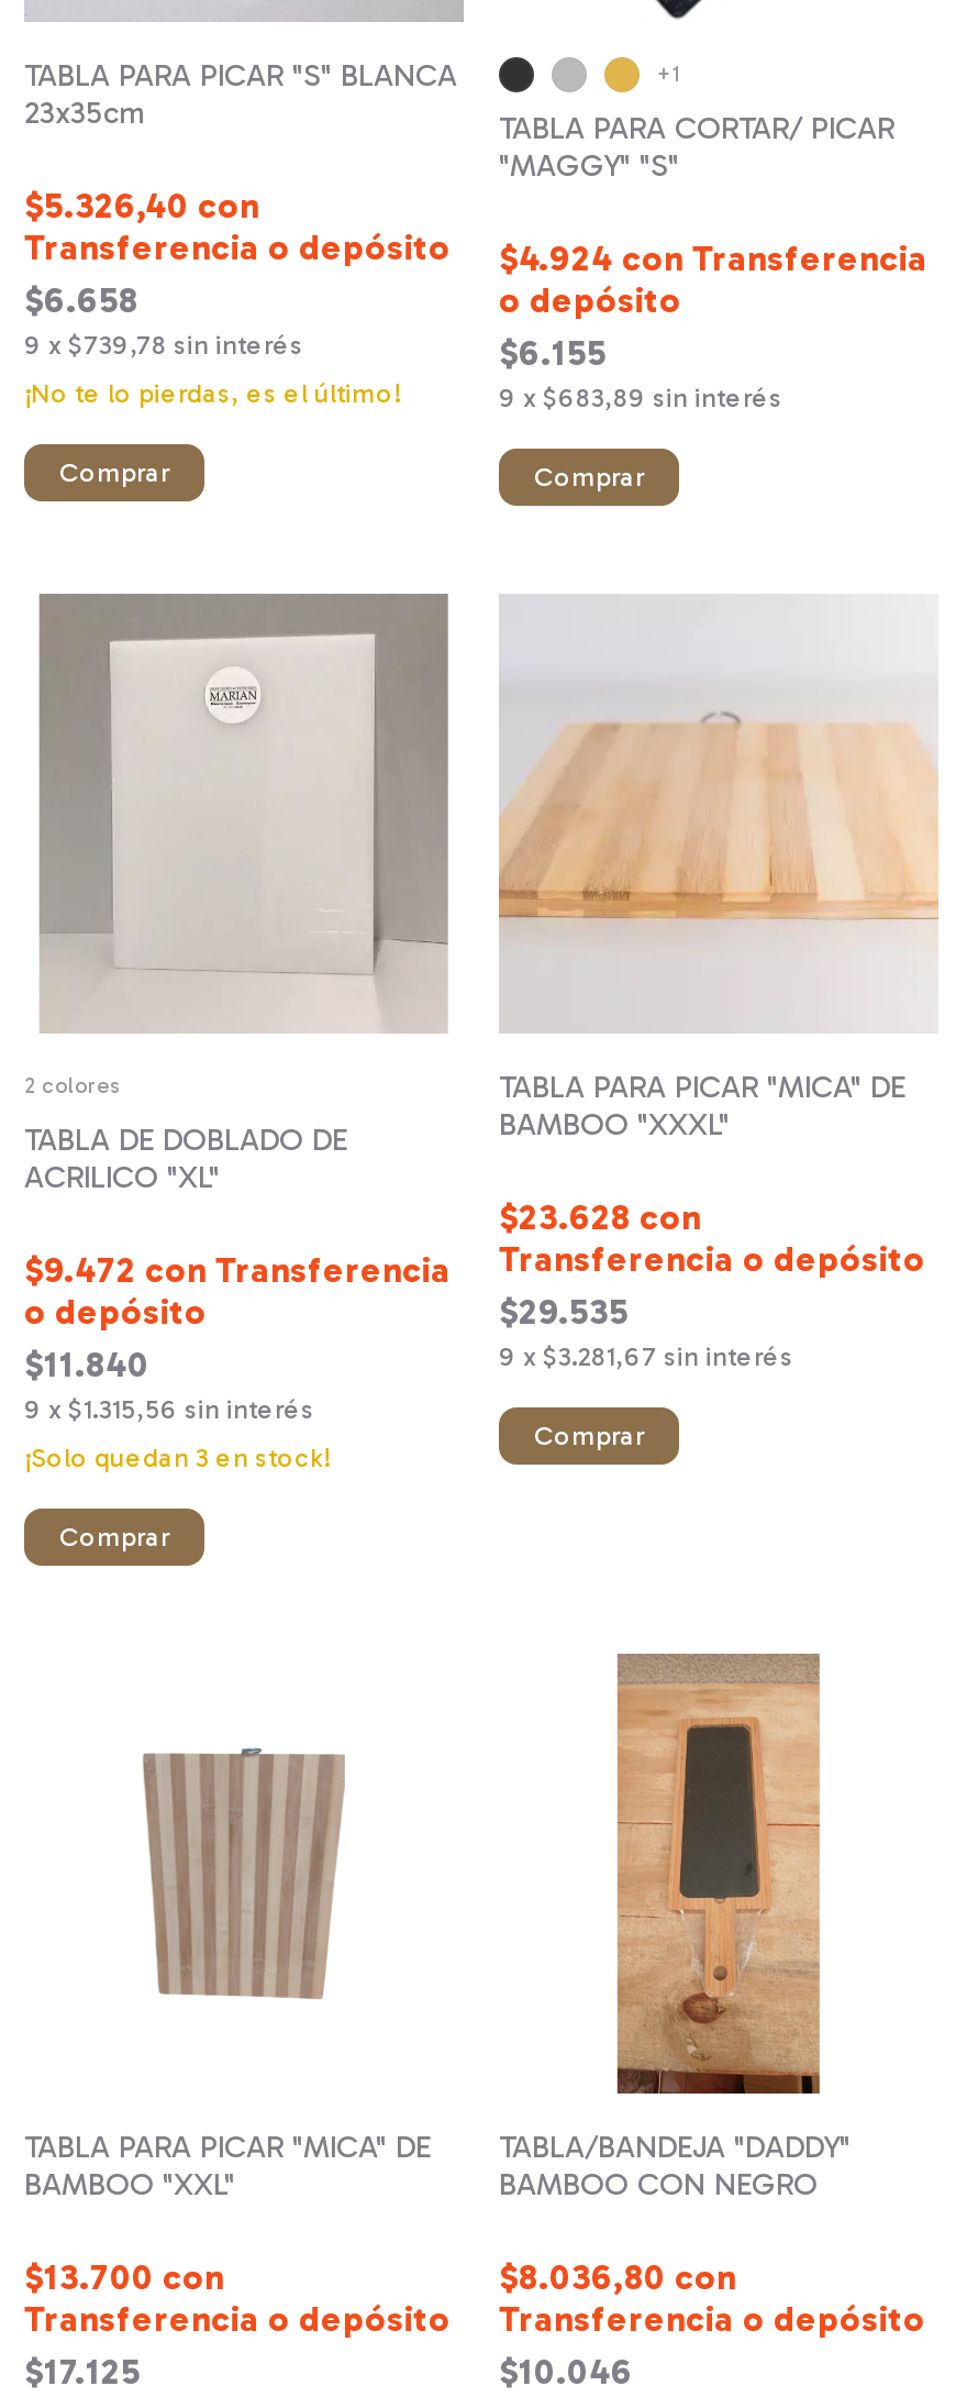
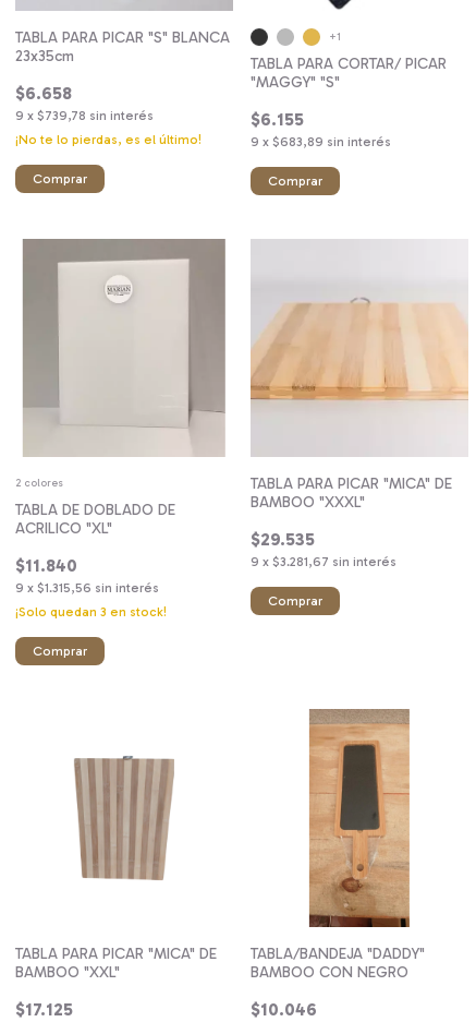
- $5.326,40 con
- Transferencia o depósito

- $4.924 con Transferencia
- o depósito

- $23.628 con
- Transferencia o depósito

- $9.472 con Transferencia
- o depósito

- $13.700 con
- Transferencia o depósito

- $8.036,80 con
- Transferencia o depósito
